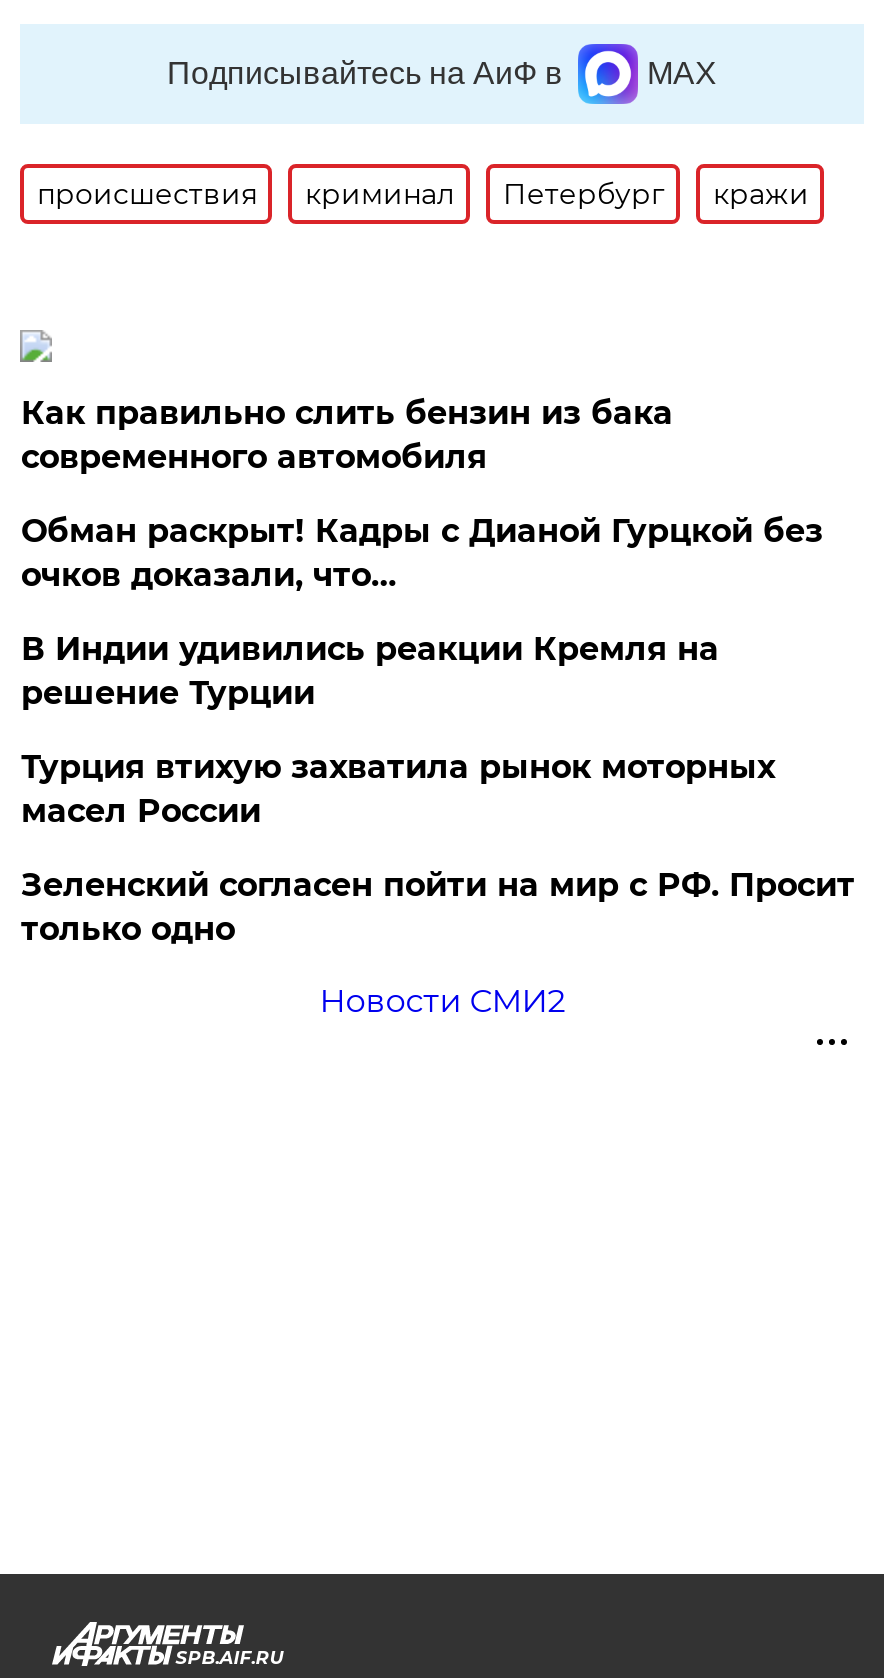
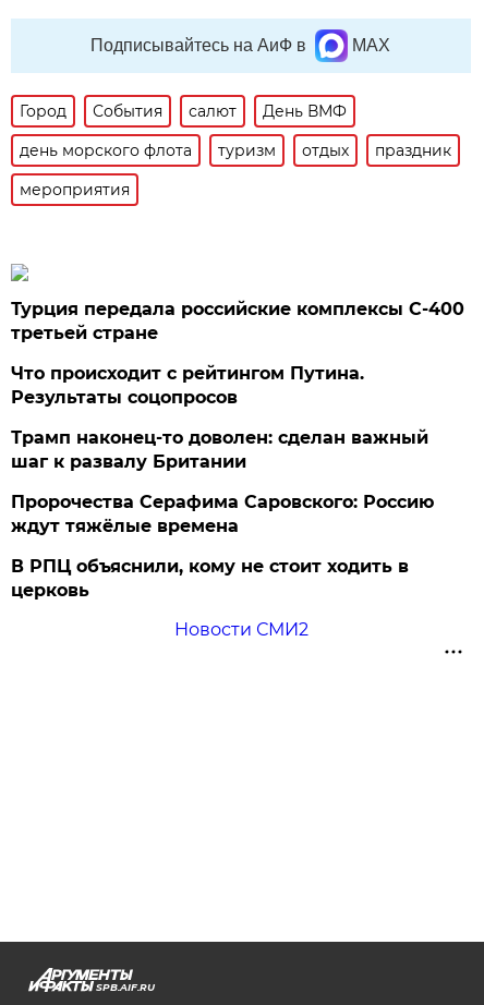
- происшествия
- криминал
- Петербург
- кражи
+ Город
+ События
+ салют
+ День ВМФ
+ день морского флота
+ туризм
+ отдых
+ праздник
+ мероприятия

- Как правильно слить бензин из бака
- современного автомобиля
- Обман раскрыт! Кадры с Дианой Гурцкой без
- очков доказали, что…
- В Индии удивились реакции Кремля на
- решение Турции
- Турция втихую захватила рынок моторных
- масел России
- Зеленский согласен пойти на мир с РФ. Просит
- только одно
+ Турция передала российские комплексы С-400
+ третьей стране
+ Что происходит с рейтингом Путина.
+ Результаты соцопросов
+ Трамп наконец-то доволен: сделан важный
+ шаг к развалу Британии
+ Пророчества Серафима Саровского: Россию
+ ждут тяжёлые времена
+ В РПЦ объяснили, кому не стоит ходить в
+ церковь
